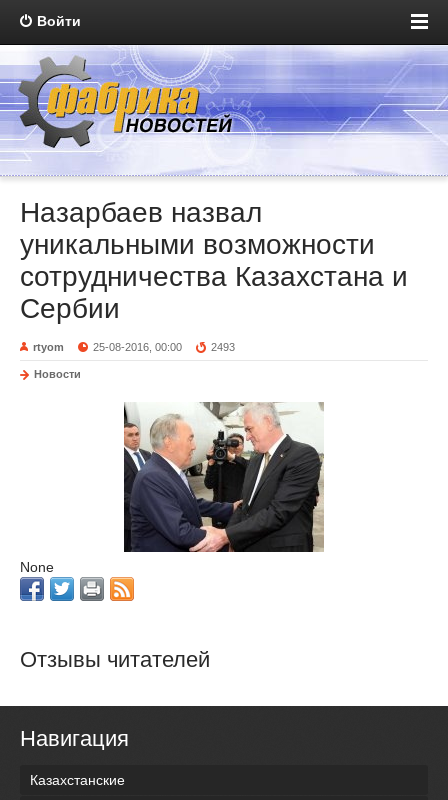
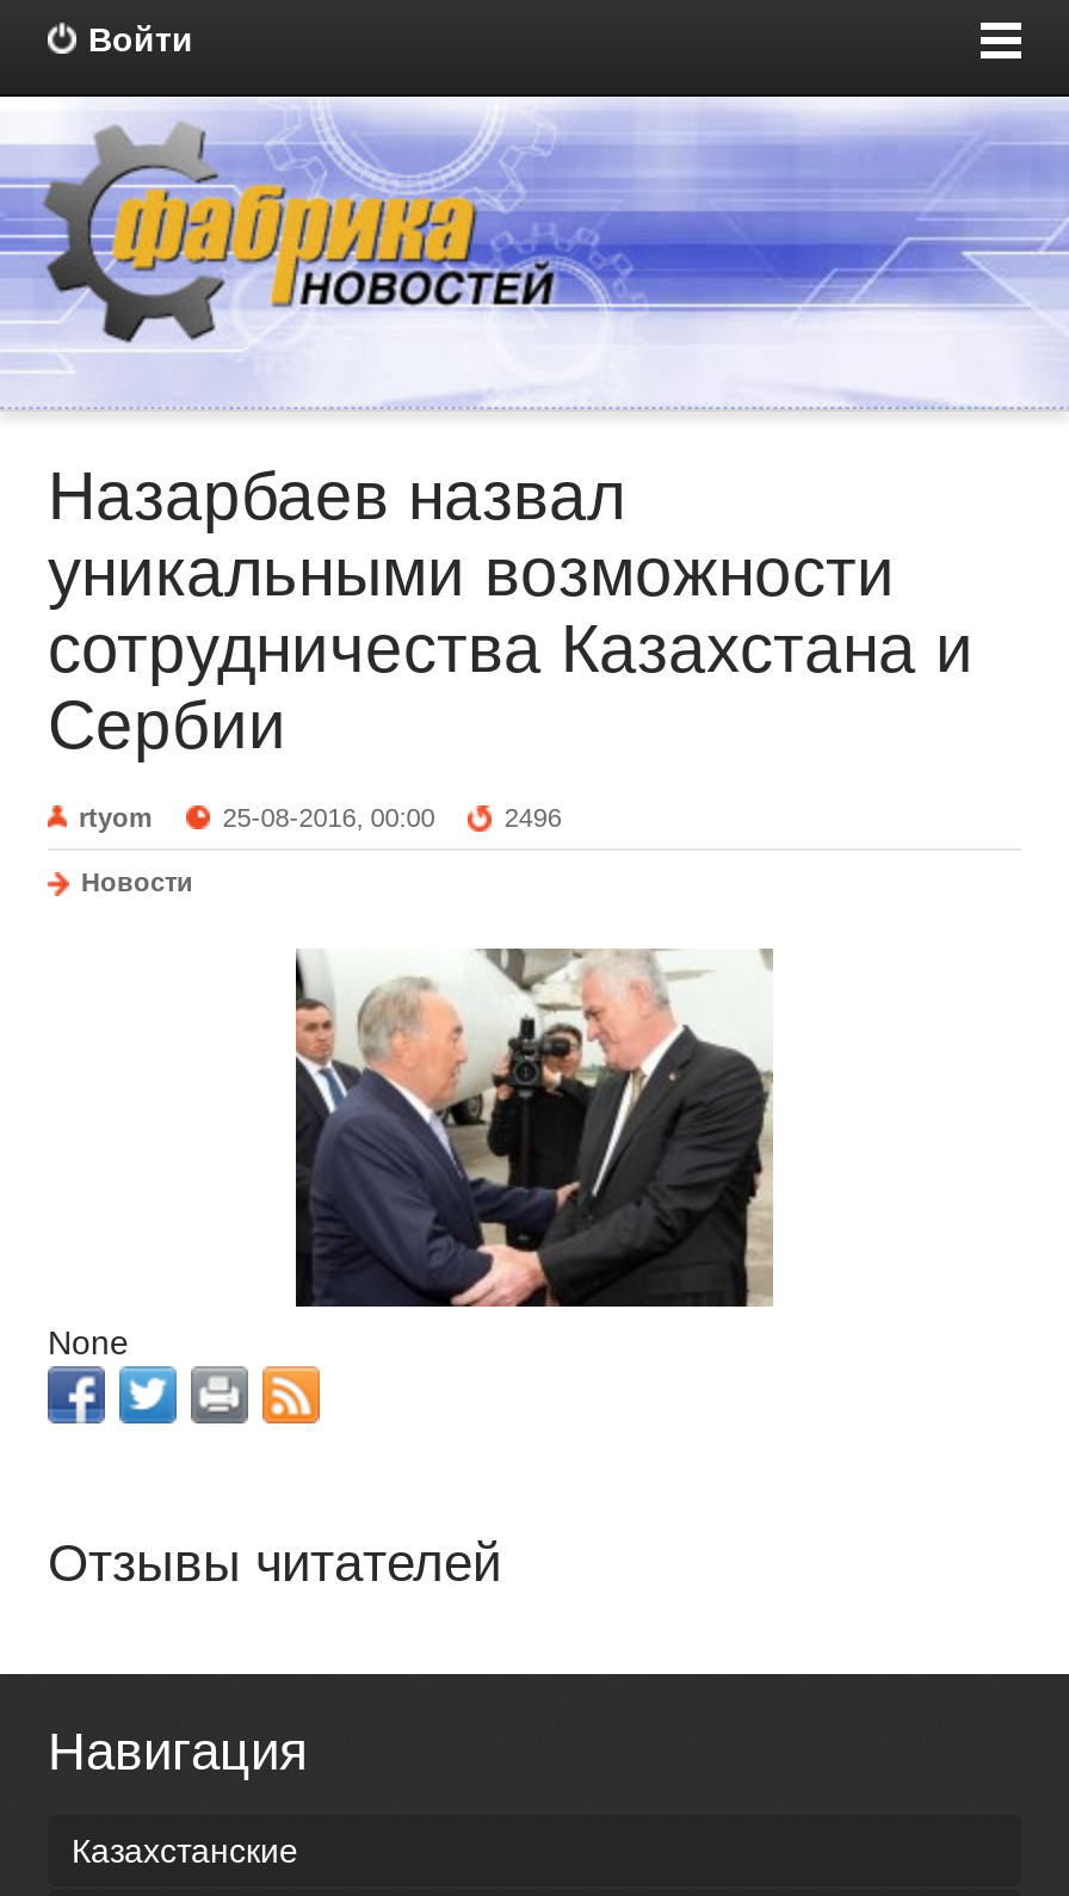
- 2493
+ 2496
